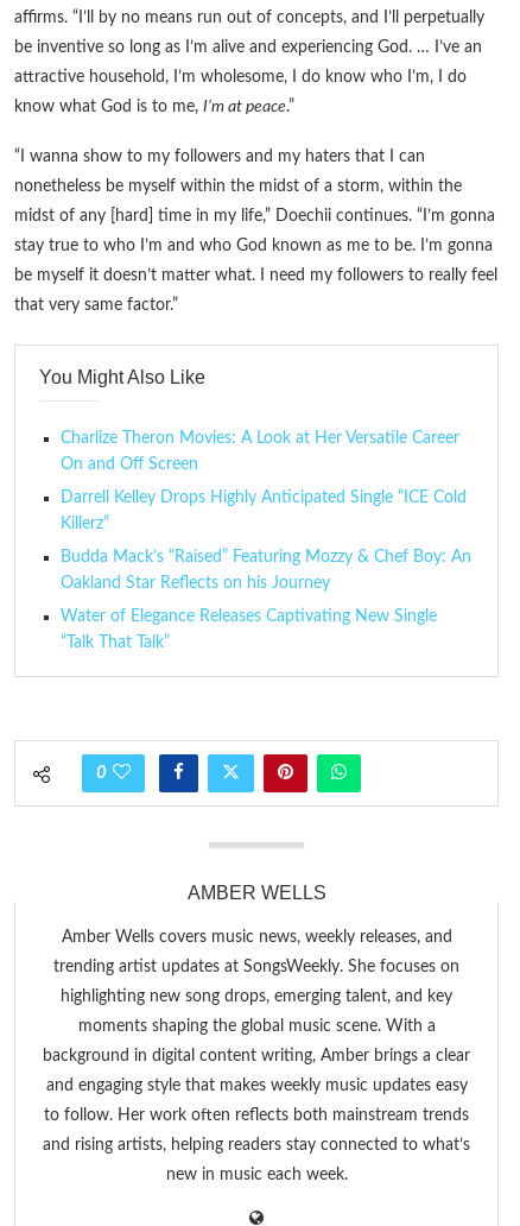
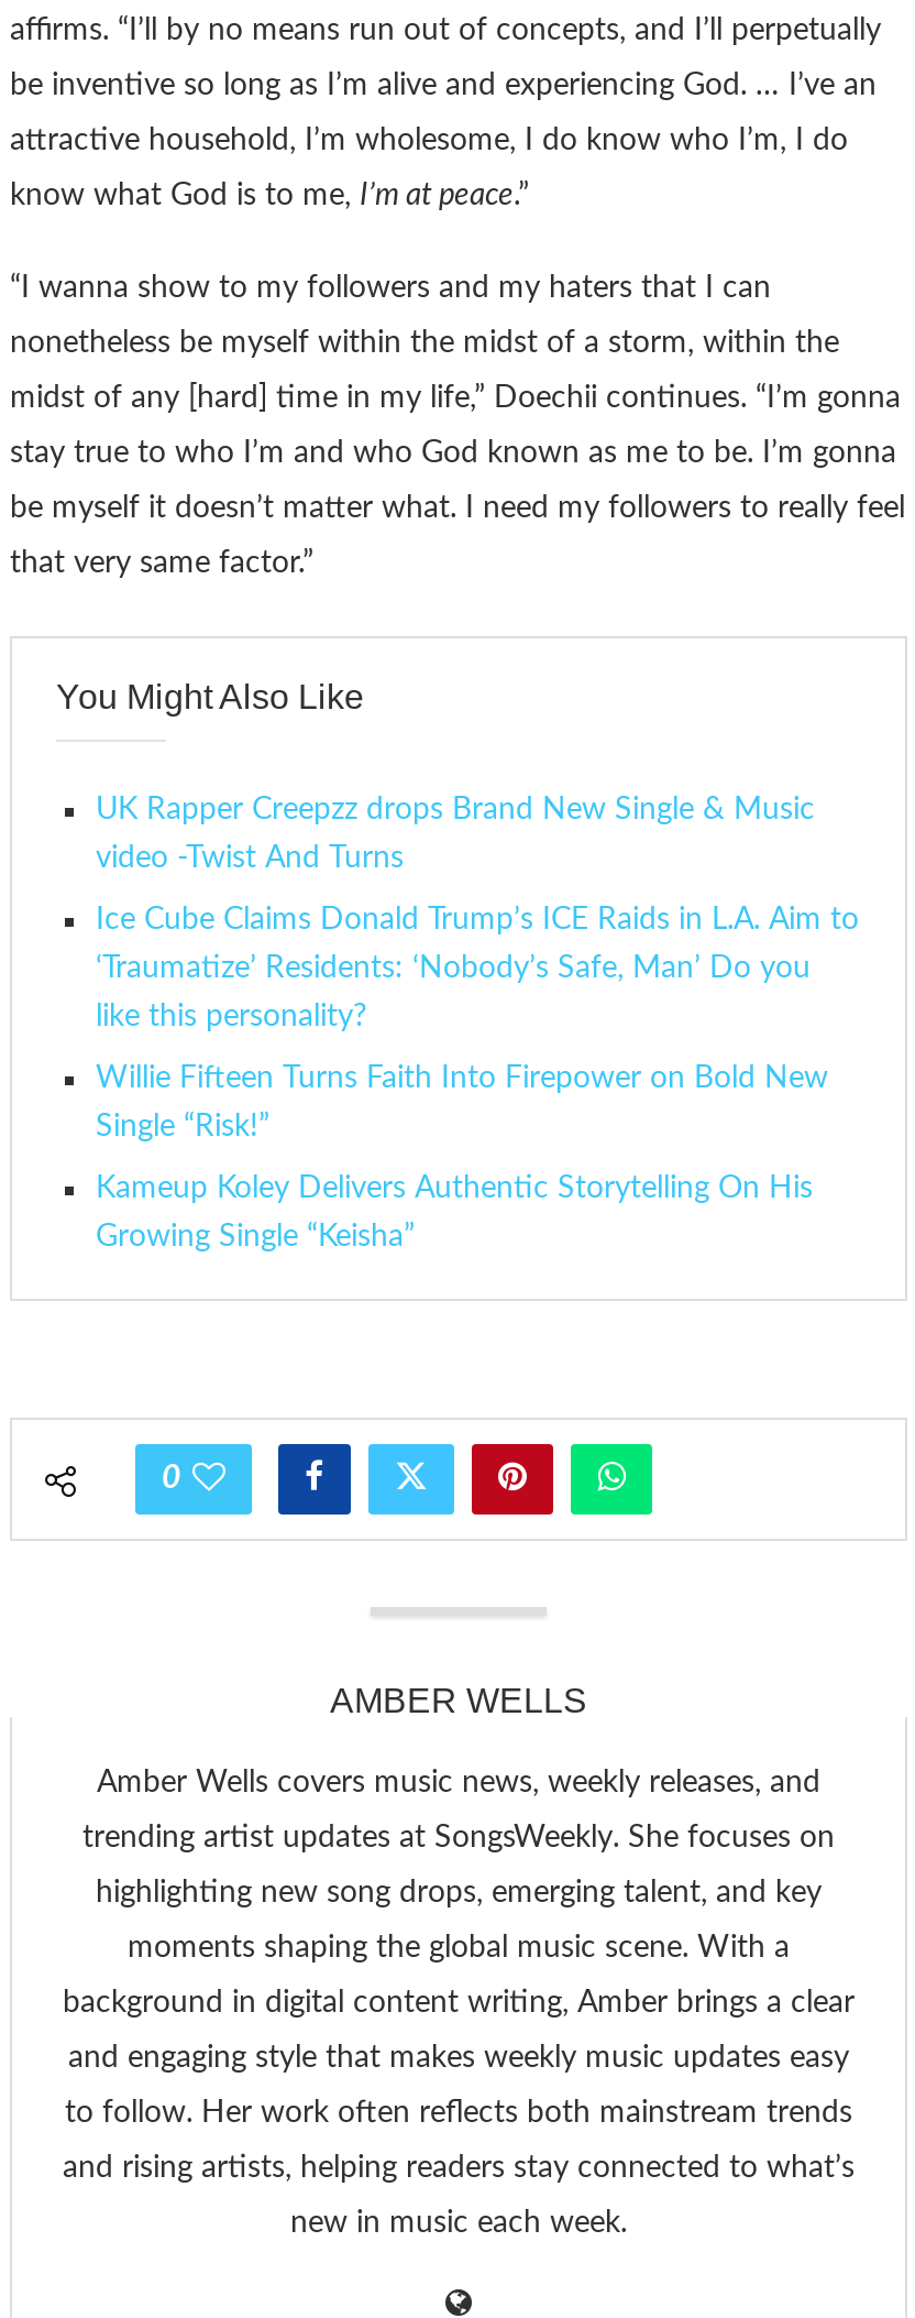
- Charlize Theron Movies: A Look at Her Versatile Career
- On and Off Screen
- Darrell Kelley Drops Highly Anticipated Single “ICE Cold
- Killerz”
- Budda Mack’s “Raised” Featuring Mozzy & Chef Boy: An
- Oakland Star Reflects on his Journey
- Water of Elegance Releases Captivating New Single
- “Talk That Talk”
+ UK Rapper Creepzz drops Brand New Single & Music
+ video -Twist And Turns
+ Ice Cube Claims Donald Trump’s ICE Raids in L.A. Aim to
+ ‘Traumatize’ Residents: ‘Nobody’s Safe, Man’ Do you
+ like this personality?
+ Willie Fifteen Turns Faith Into Firepower on Bold New
+ Single “Risk!”
+ Kameup Koley Delivers Authentic Storytelling On His
+ Growing Single “Keisha”
